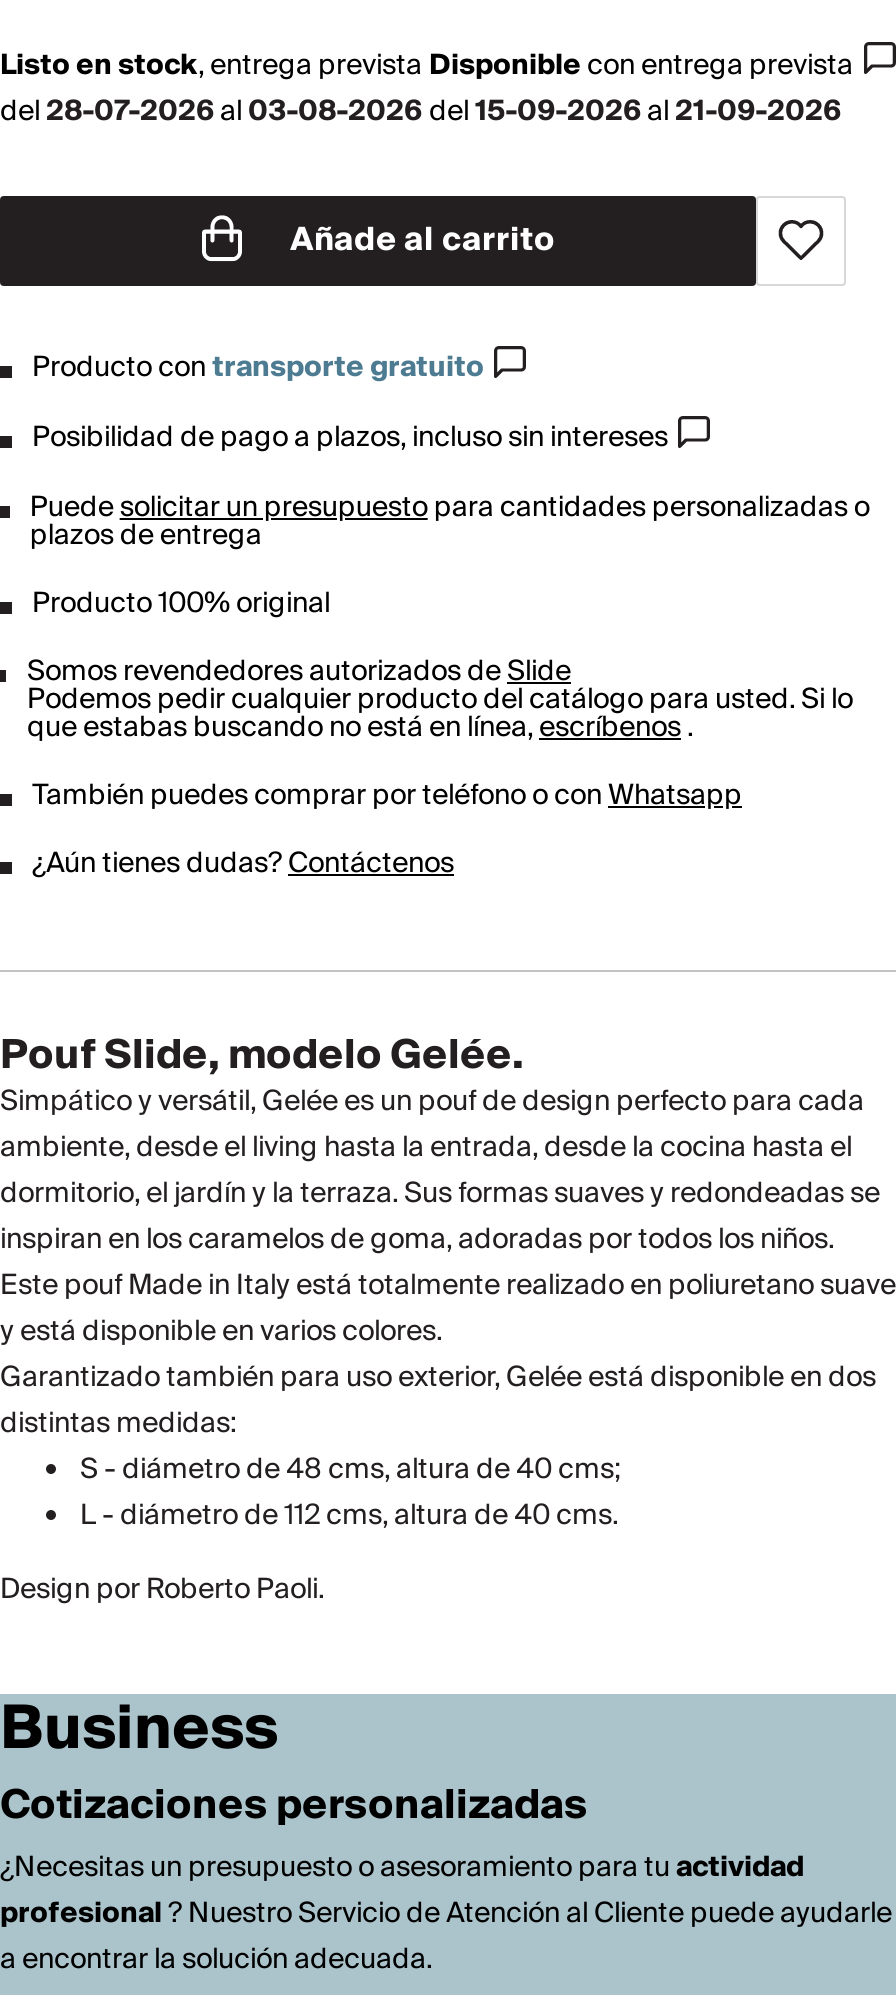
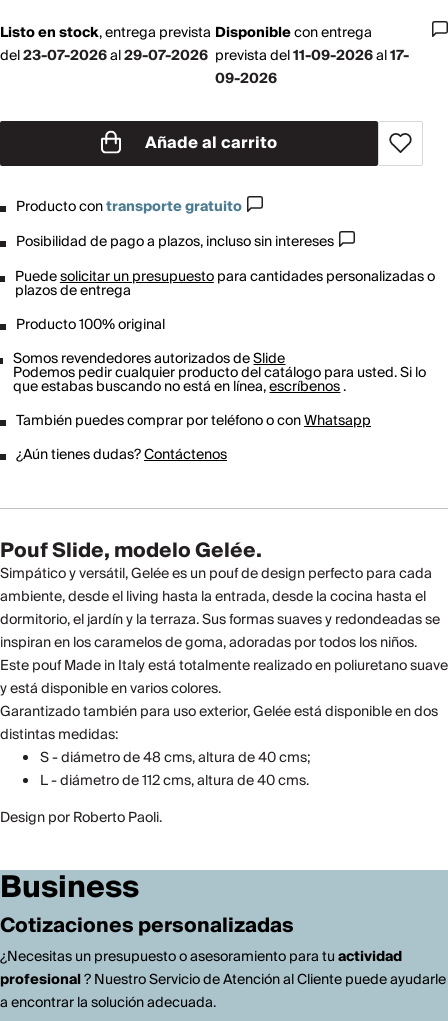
- Disponibleconentrega prevista
- del15-09-2026al21-09-2026
+ Disponibleconentrega
+ prevista del11-09-2026al17-
+ 09-2026

- del28-07-2026al03-08-2026
+ del23-07-2026al29-07-2026
